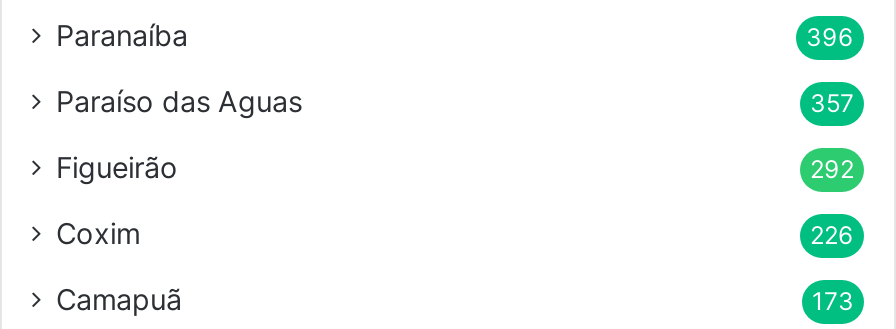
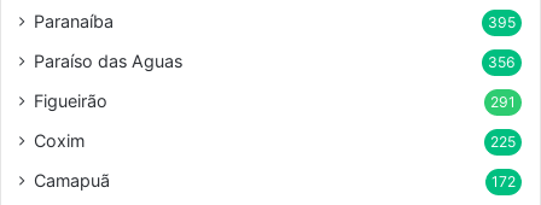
- 396
+ 395

- 357
+ 356

- 292
+ 291

- 226
+ 225

- 173
+ 172
